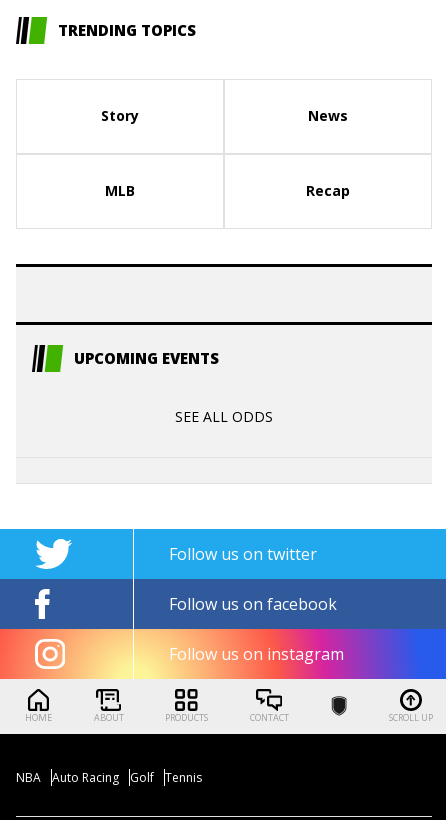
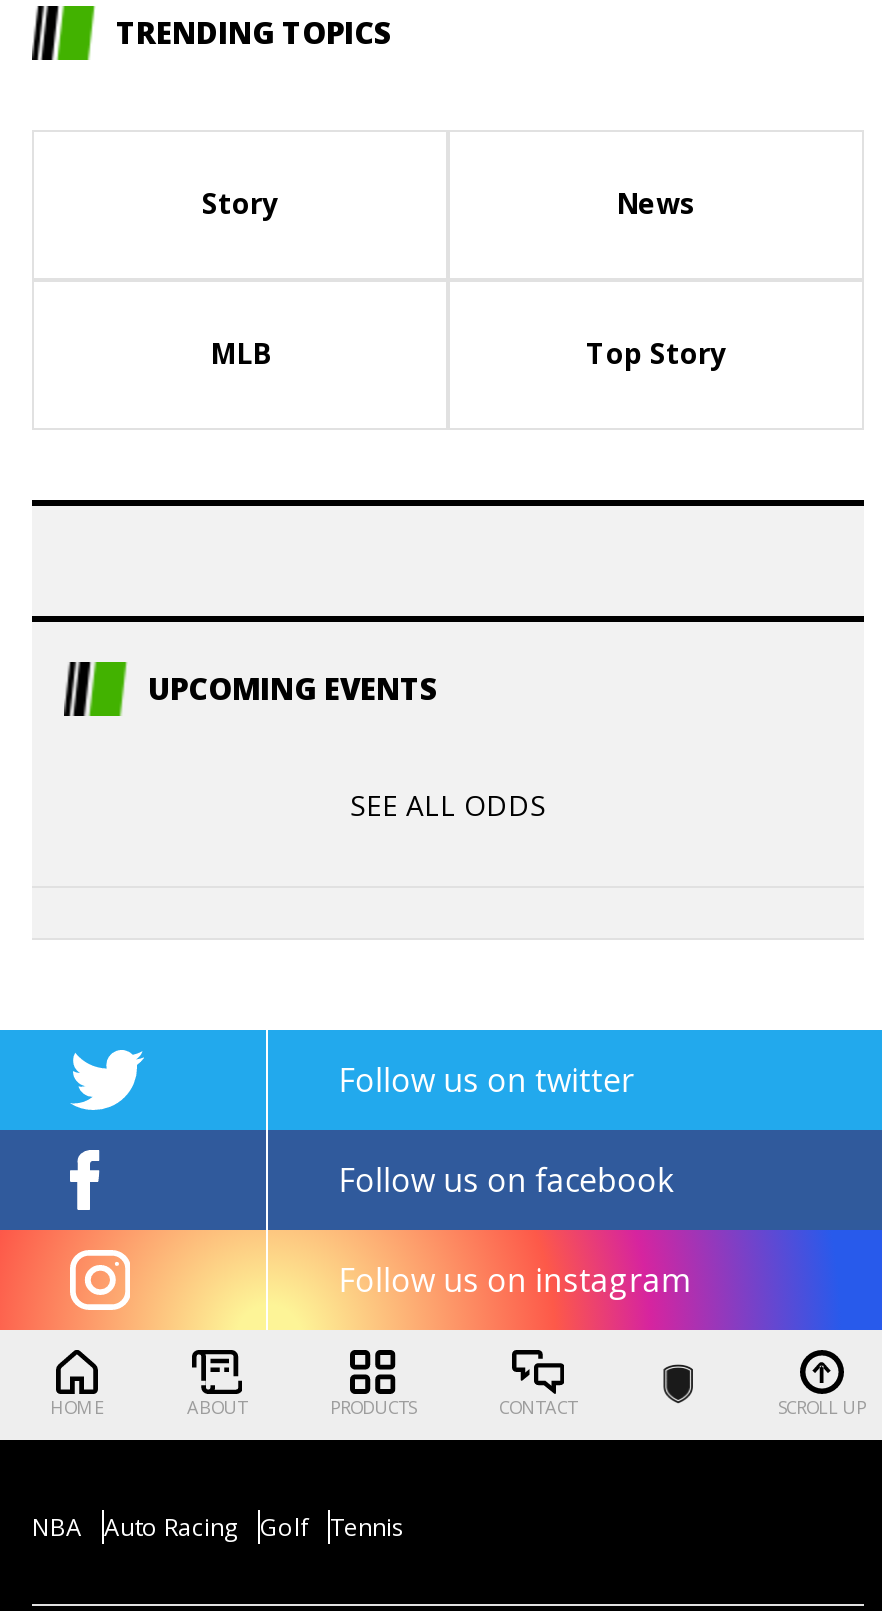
- Recap
+ Top Story
